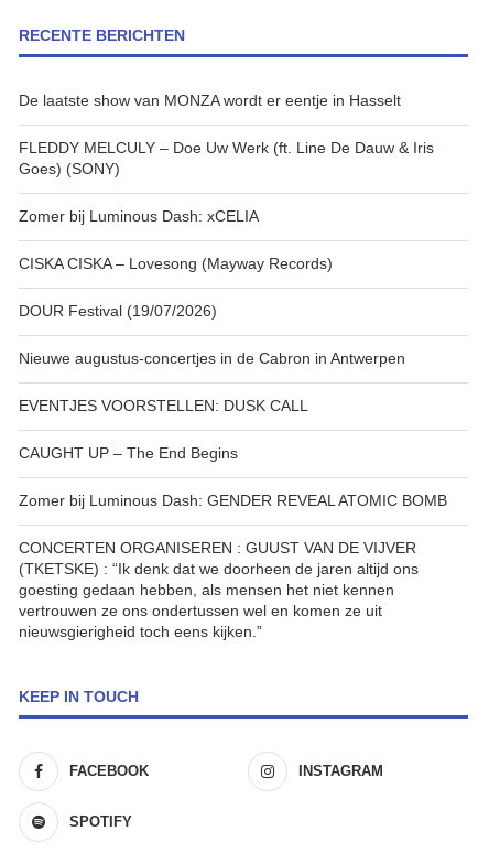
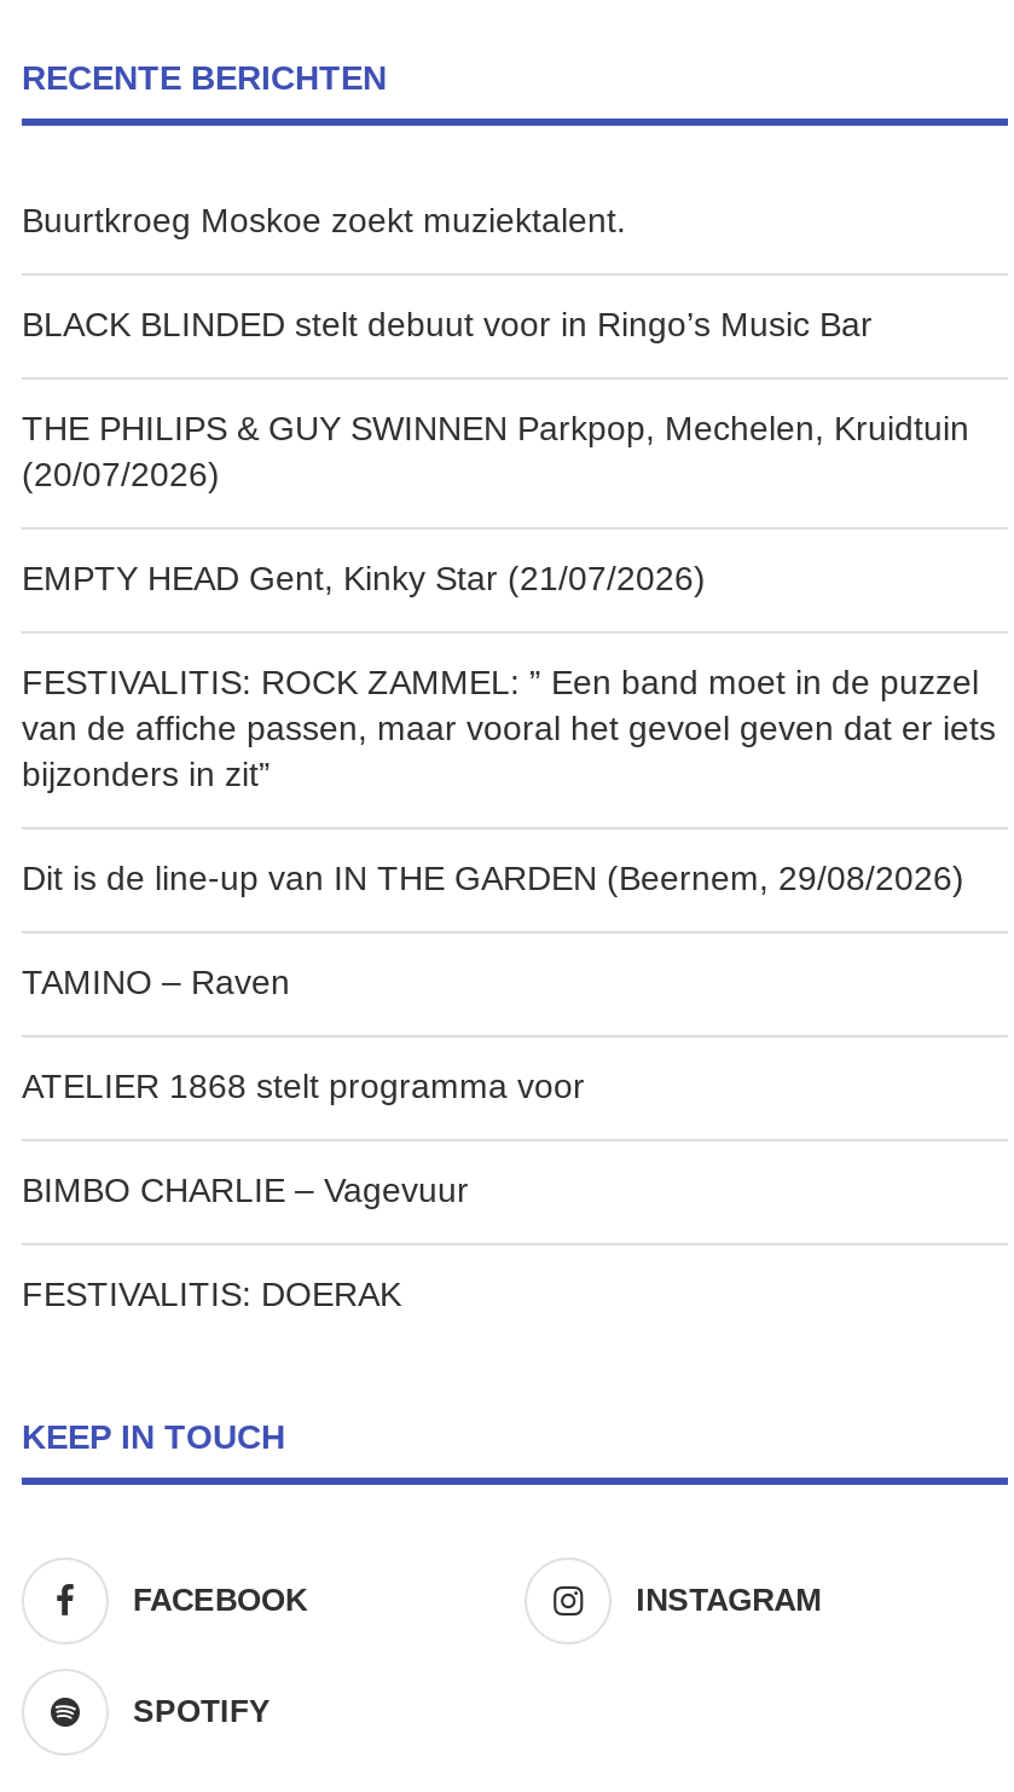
- De laatste show van MONZA wordt er eentje in Hasselt
+ Buurtkroeg Moskoe zoekt muziektalent.

- FLEDDY MELCULY – Doe Uw Werk (ft. Line De Dauw & Iris
- Goes) (SONY)
+ BLACK BLINDED stelt debuut voor in Ringo’s Music Bar

- Zomer bij Luminous Dash: xCELIA
+ THE PHILIPS & GUY SWINNEN Parkpop, Mechelen, Kruidtuin
+ (20/07/2026)

- CISKA CISKA – Lovesong (Mayway Records)
+ EMPTY HEAD Gent, Kinky Star (21/07/2026)

- DOUR Festival (19/07/2026)
+ FESTIVALITIS: ROCK ZAMMEL: ” Een band moet in de puzzel
+ van de affiche passen, maar vooral het gevoel geven dat er iets
+ bijzonders in zit”

- Nieuwe augustus-concertjes in de Cabron in Antwerpen
+ Dit is de line-up van IN THE GARDEN (Beernem, 29/08/2026)

- EVENTJES VOORSTELLEN: DUSK CALL
+ TAMINO – Raven

- CAUGHT UP – The End Begins
+ ATELIER 1868 stelt programma voor

- Zomer bij Luminous Dash: GENDER REVEAL ATOMIC BOMB
+ BIMBO CHARLIE – Vagevuur

- CONCERTEN ORGANISEREN : GUUST VAN DE VIJVER
- (TKETSKE) : “Ik denk dat we doorheen de jaren altijd ons
- goesting gedaan hebben, als mensen het niet kennen
- vertrouwen ze ons ondertussen wel en komen ze uit
- nieuwsgierigheid toch eens kijken.”
+ FESTIVALITIS: DOERAK
